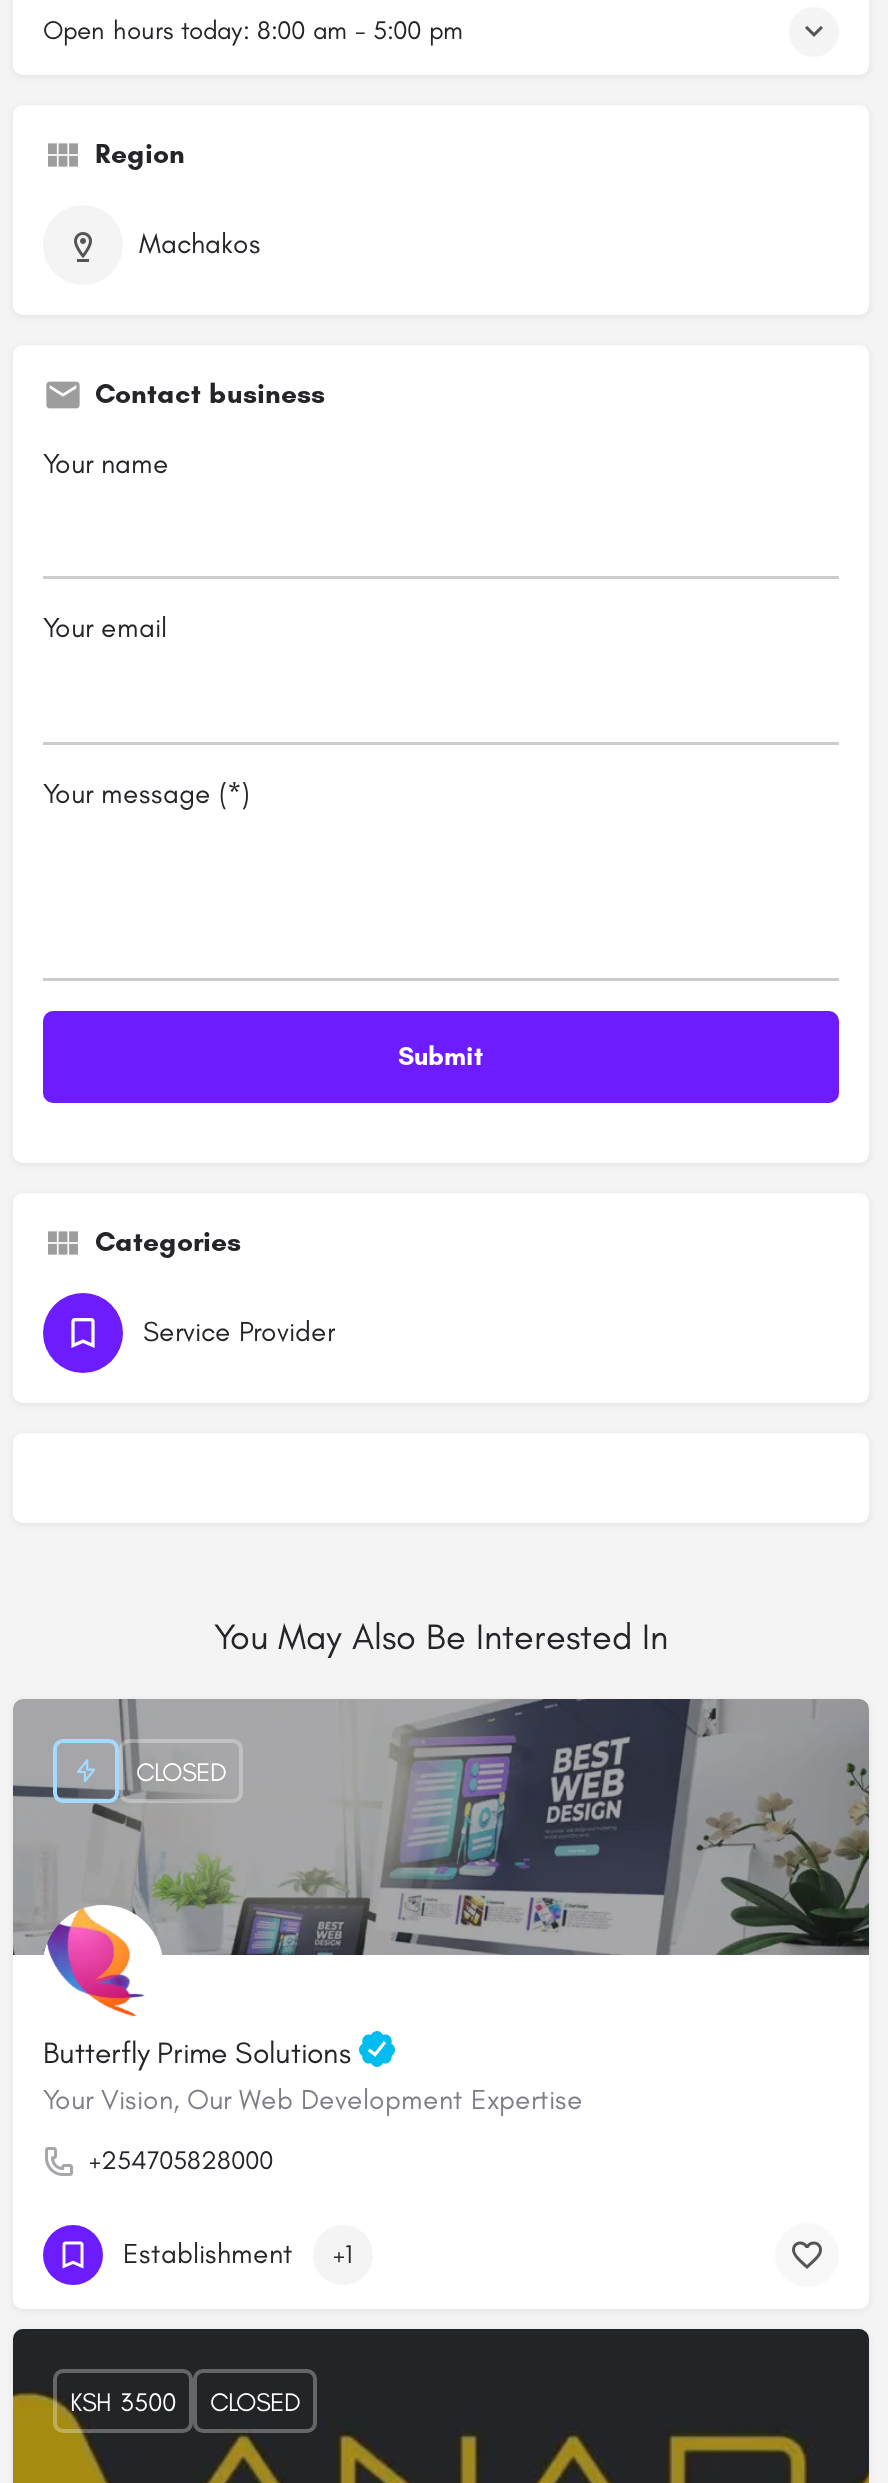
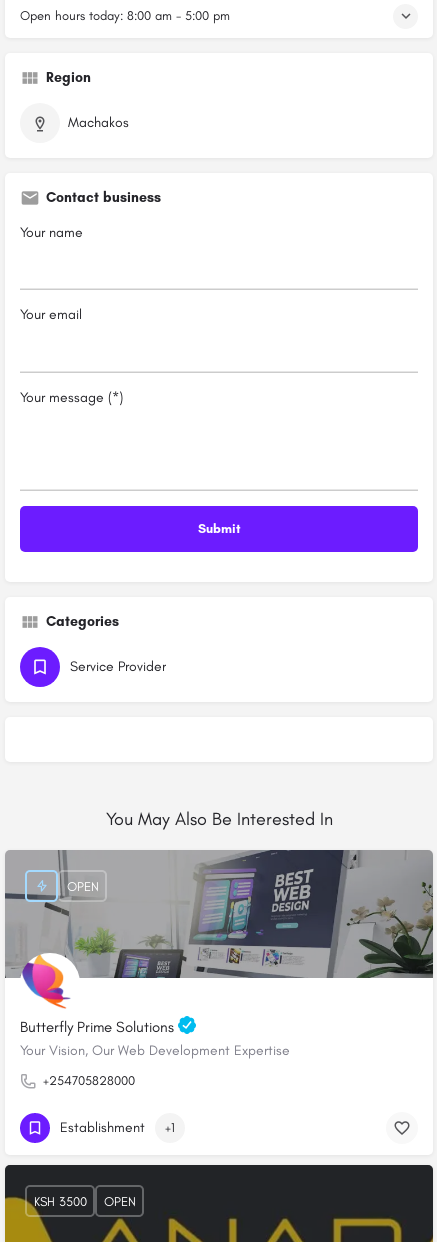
- CLOSED
+ OPEN

- CLOSED
+ OPEN
